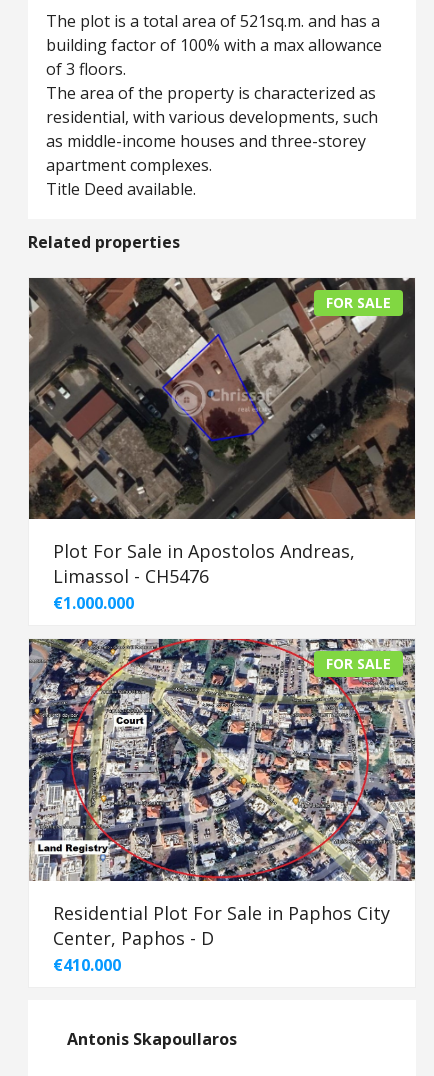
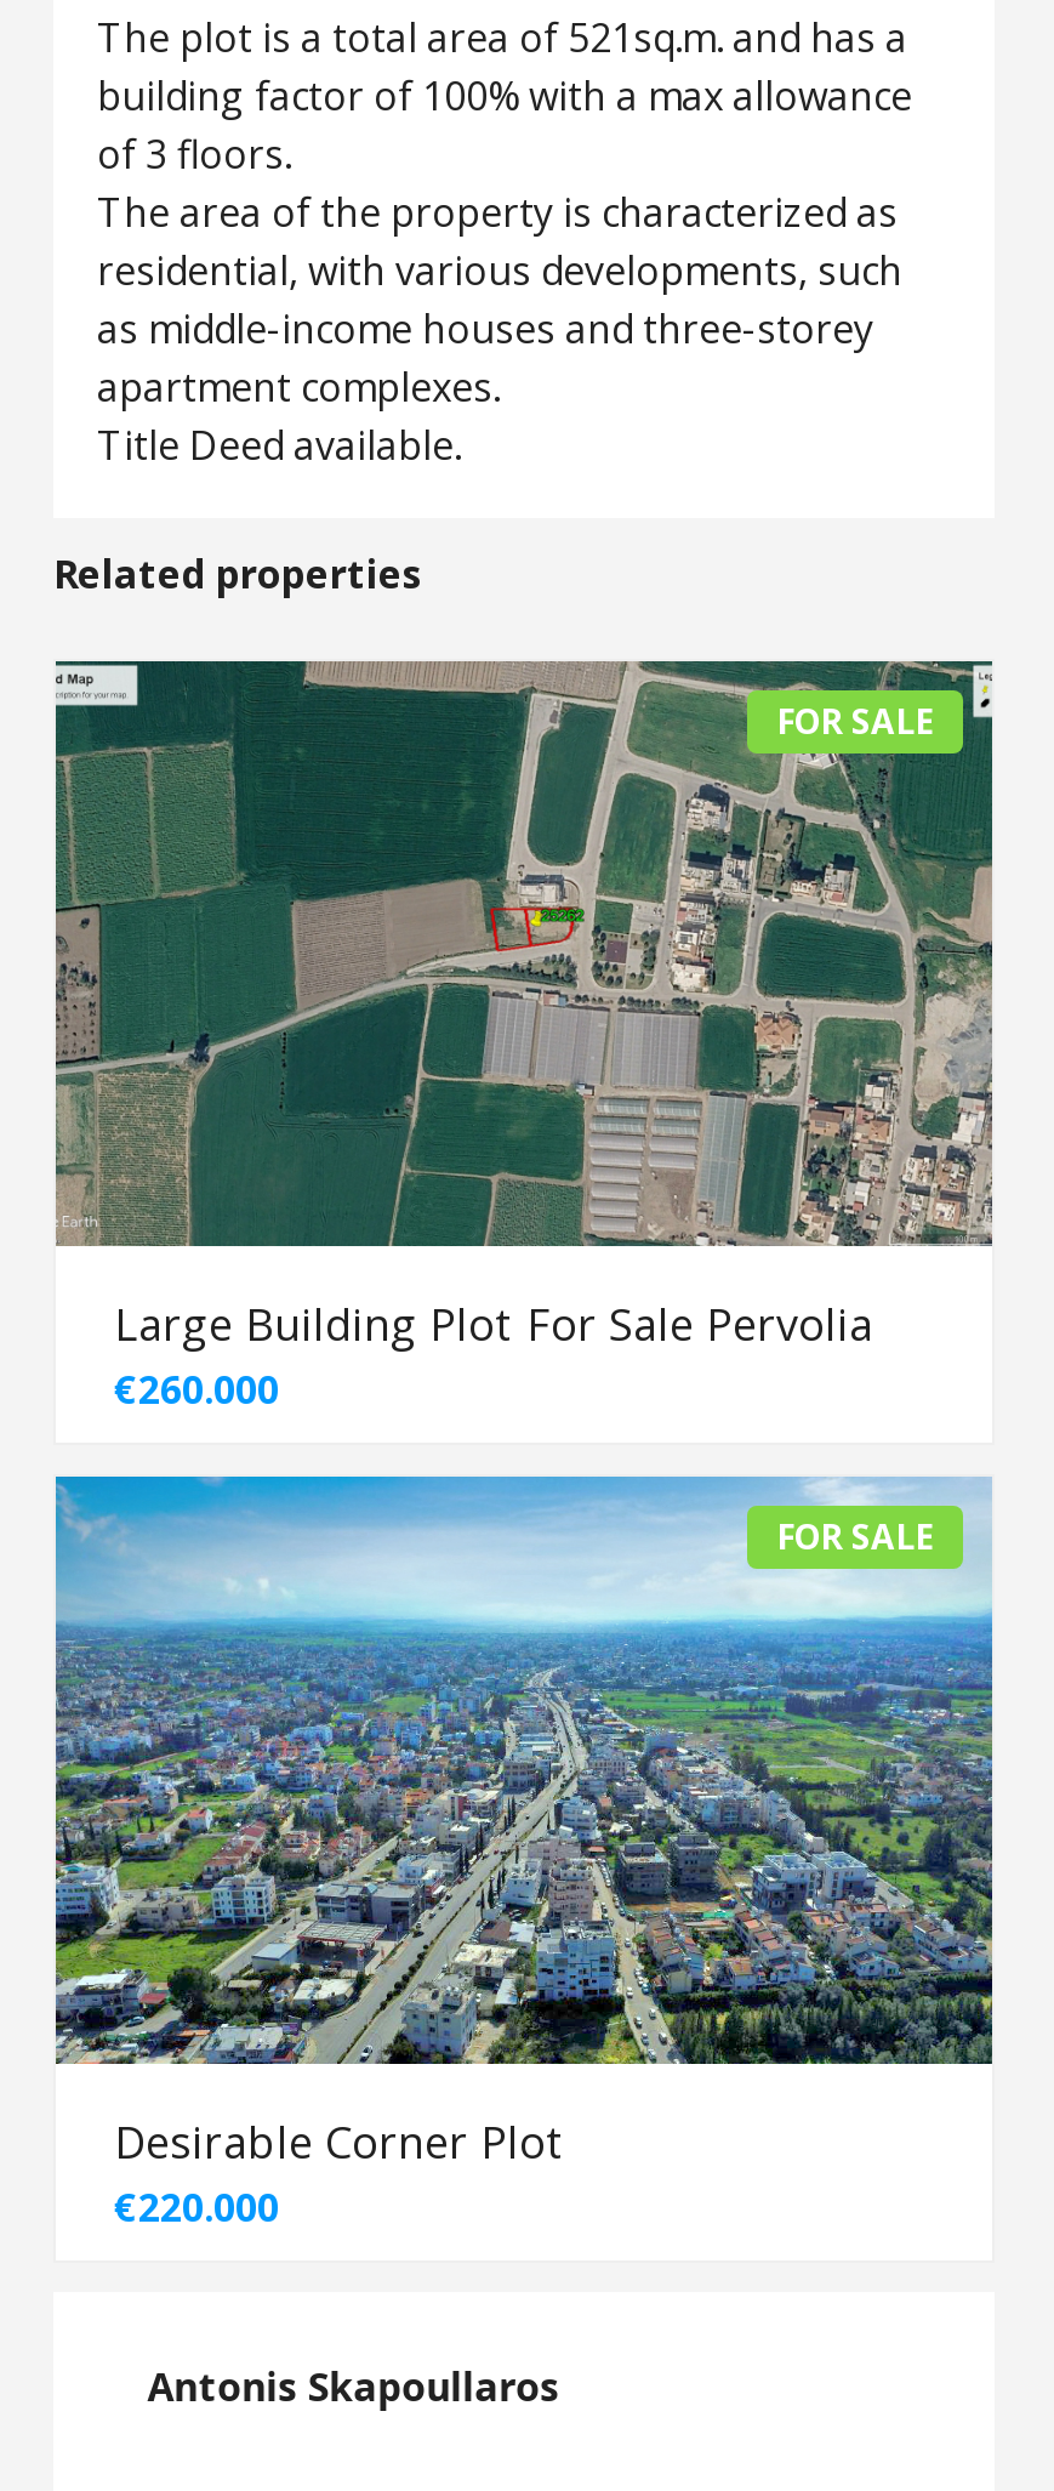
- [image]
- Plot For Sale in Apostolos Andreas,
- Limassol - CH5476
- €1.000.000
+ [image]
+ Large Building Plot For Sale Pervolia
+ €260.000

- [image]
- Residential Plot For Sale in Paphos City
- Center, Paphos - D
- €410.000
+ [image]
+ Desirable Corner Plot
+ €220.000
